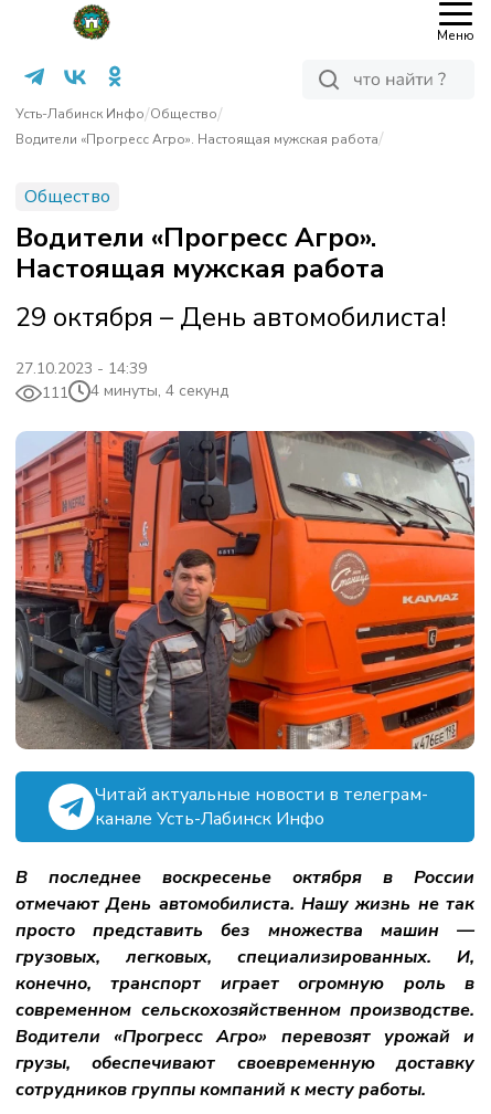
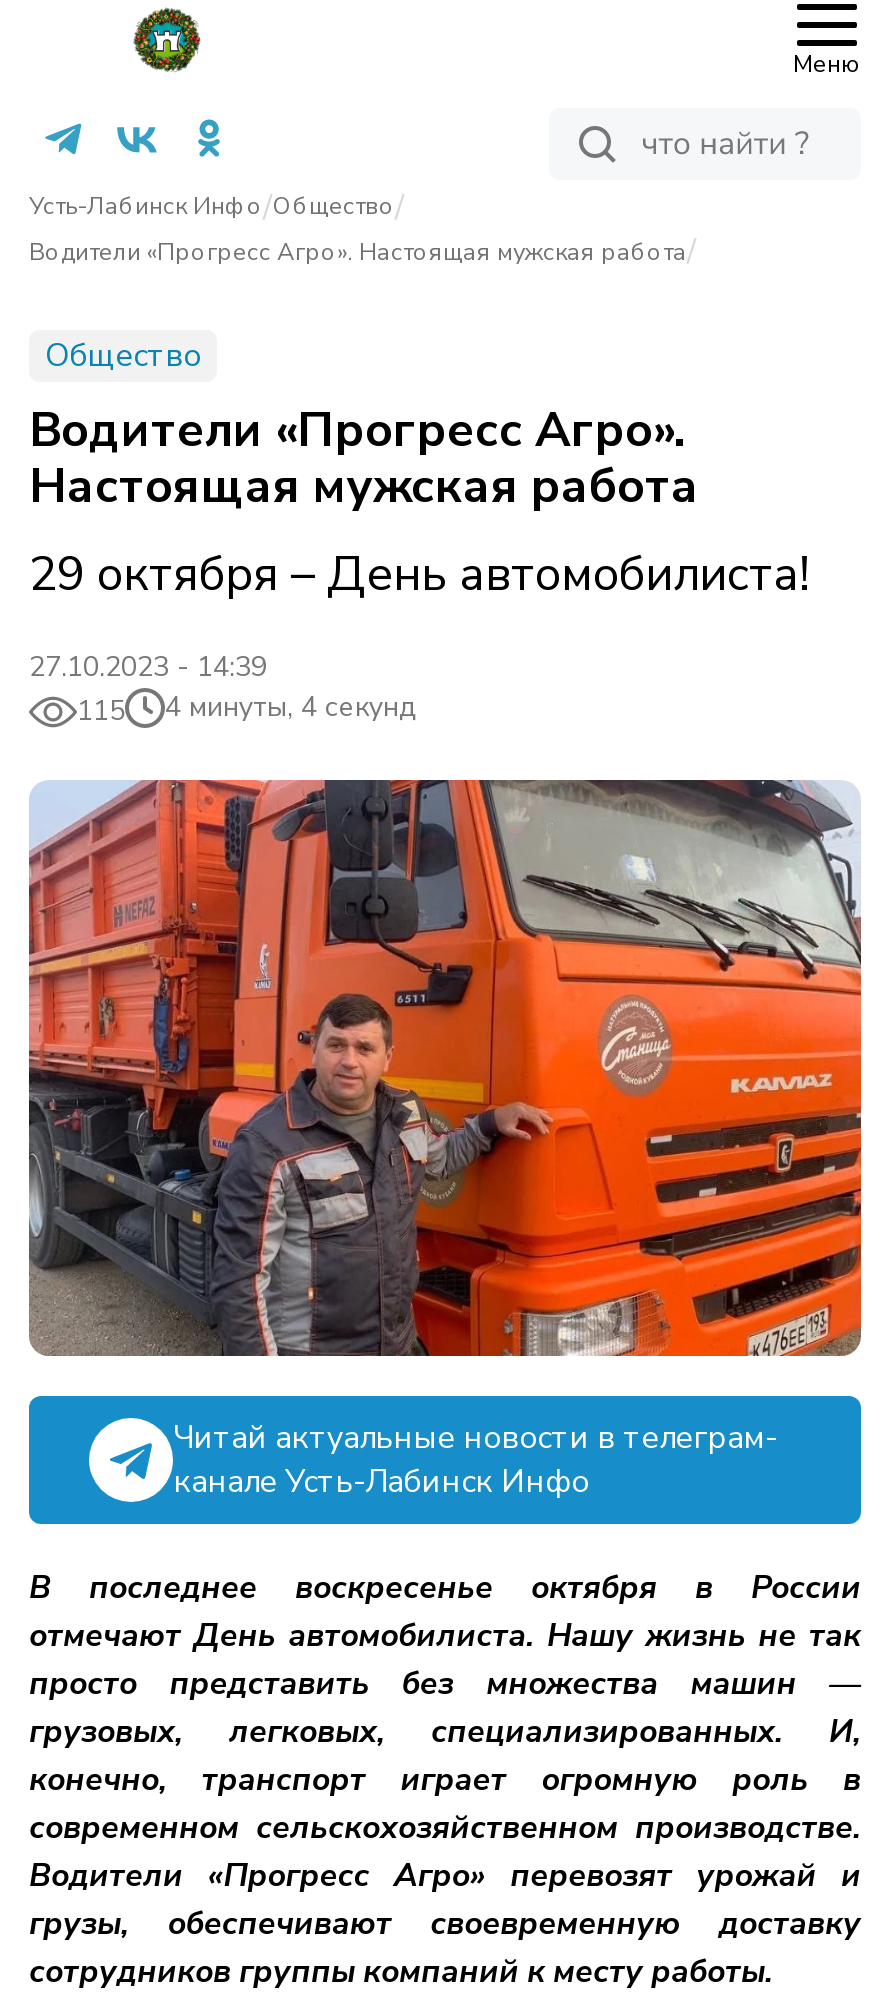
- 111 4 минуты, 4 секунд
+ 115 4 минуты, 4 секунд
